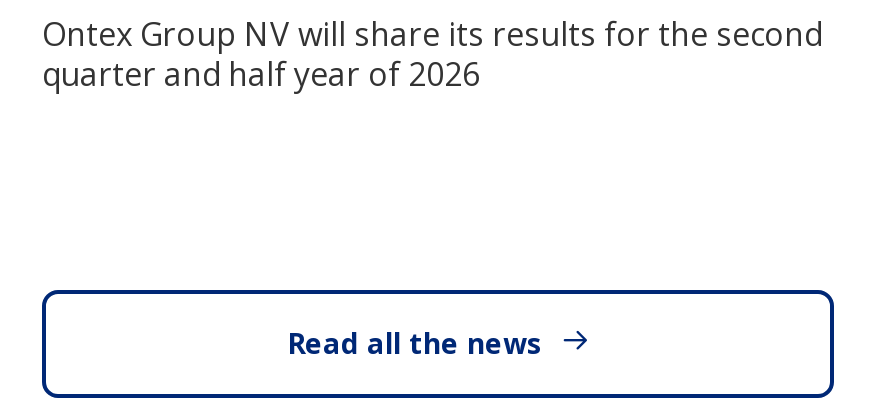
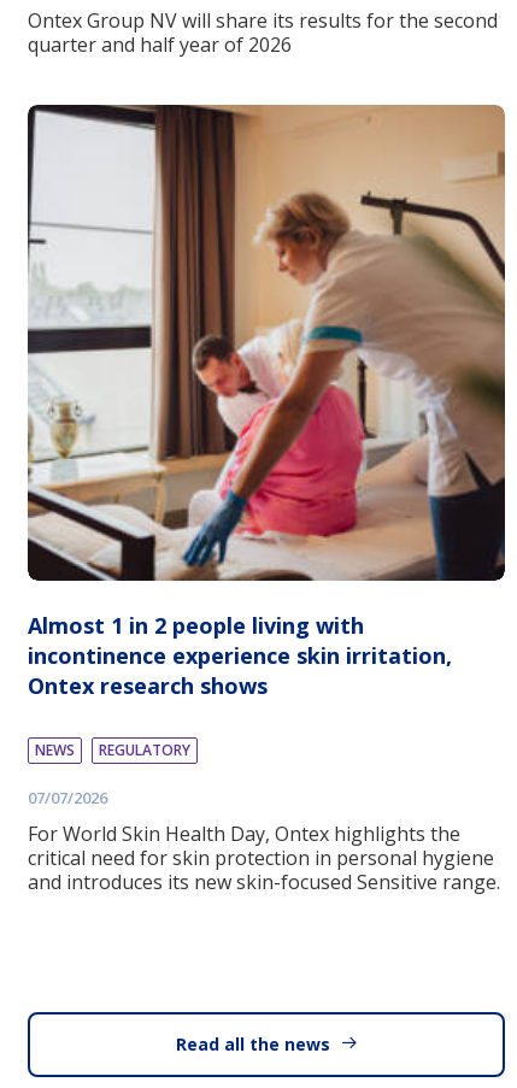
+ [image]
+ Almost 1 in 2 people living with
+ incontinence experience skin irritation,
+ Ontex research shows
+ NEWS
+ REGULATORY
+ 07/07/2026
+ For World Skin Health Day, Ontex highlights the
+ critical need for skin protection in personal hygiene
+ and introduces its new skin-focused Sensitive range.
